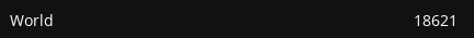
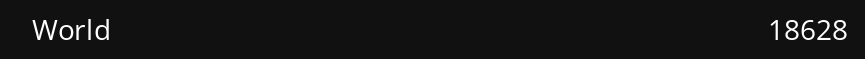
- 18621
+ 18628
